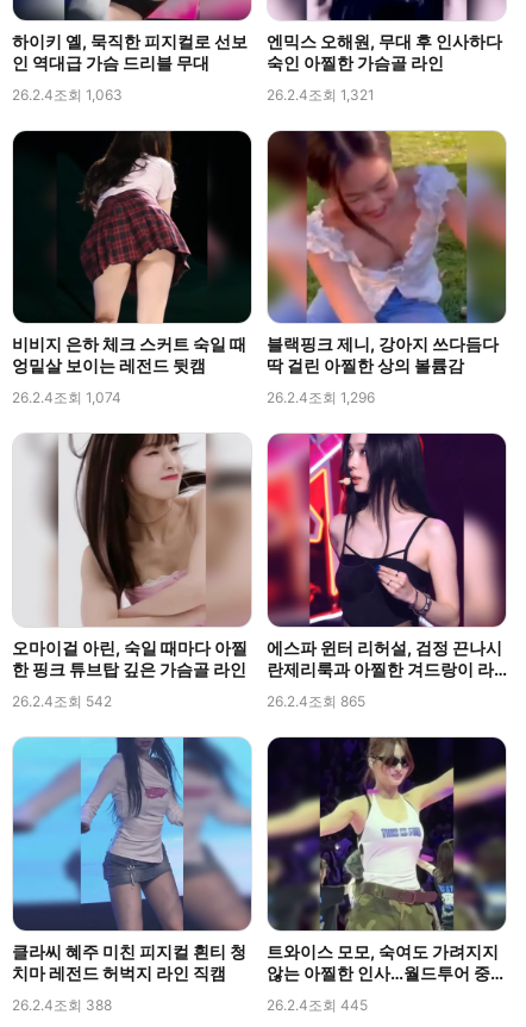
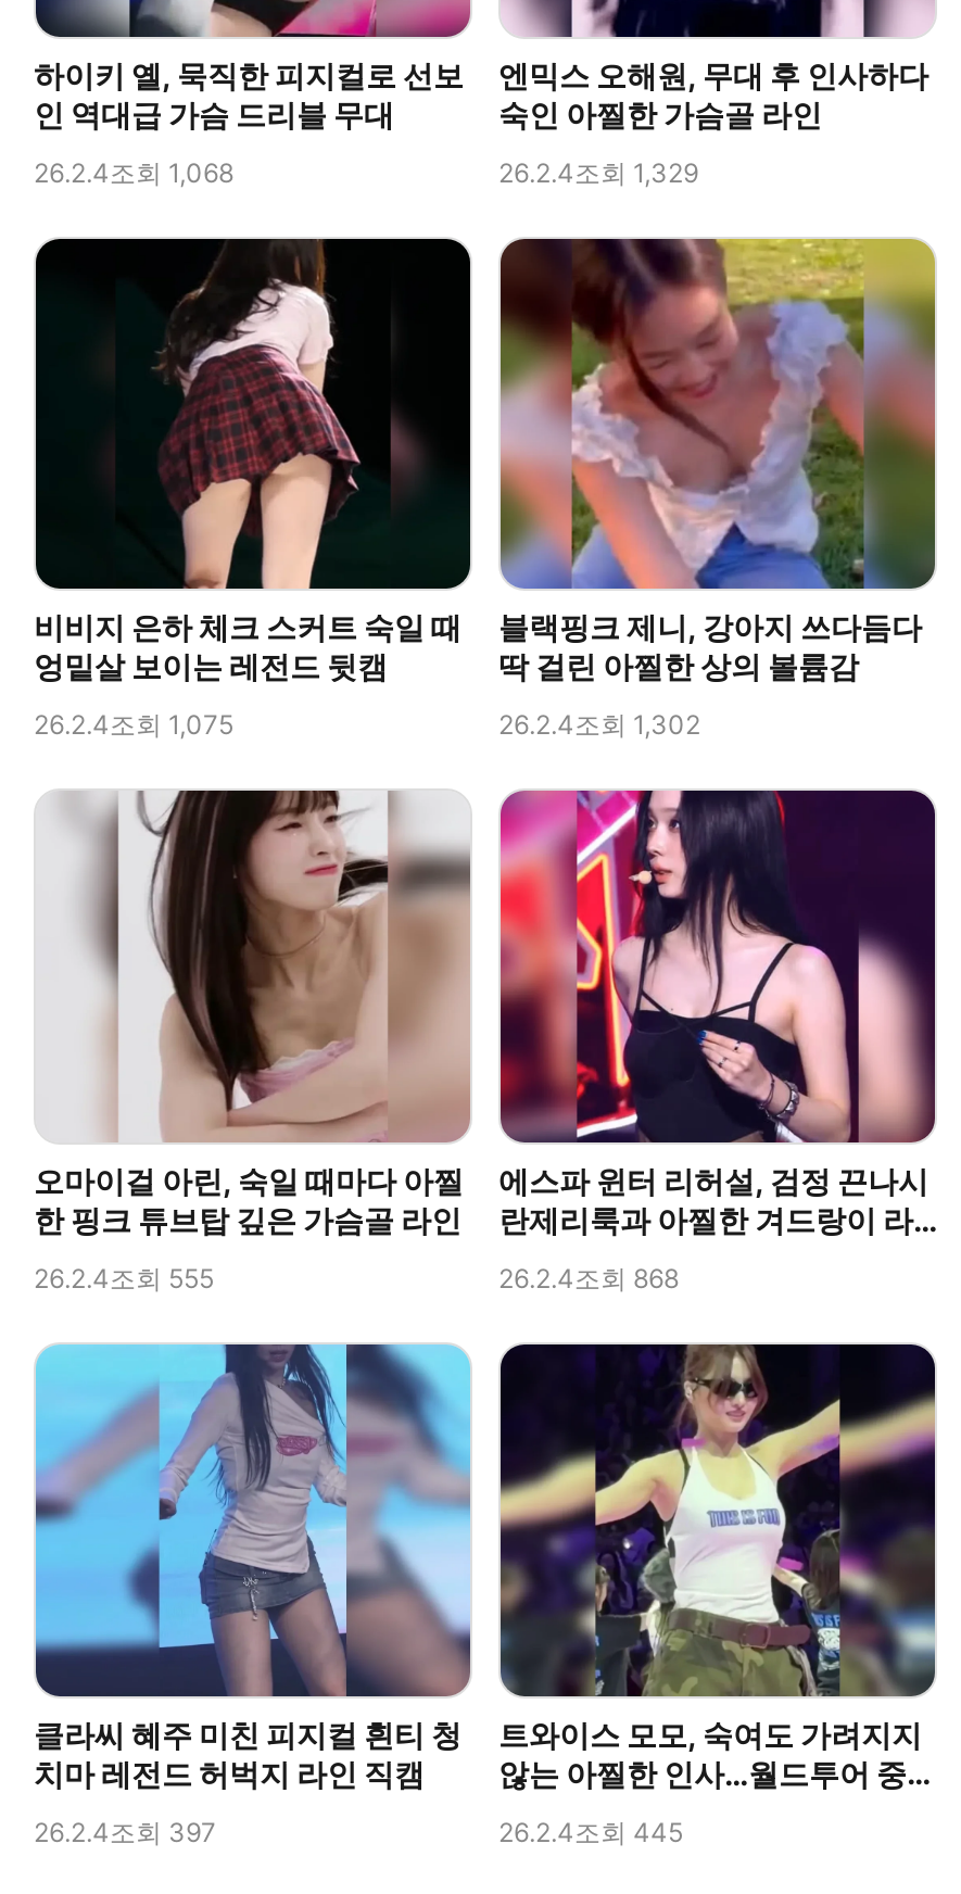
- 26.2.4조회 1,063
+ 26.2.4조회 1,068

- 26.2.4조회 1,321
+ 26.2.4조회 1,329

- 26.2.4조회 1,074
+ 26.2.4조회 1,075

- 26.2.4조회 1,296
+ 26.2.4조회 1,302

- 26.2.4조회 542
+ 26.2.4조회 555

- 26.2.4조회 865
+ 26.2.4조회 868

- 26.2.4조회 388
+ 26.2.4조회 397
